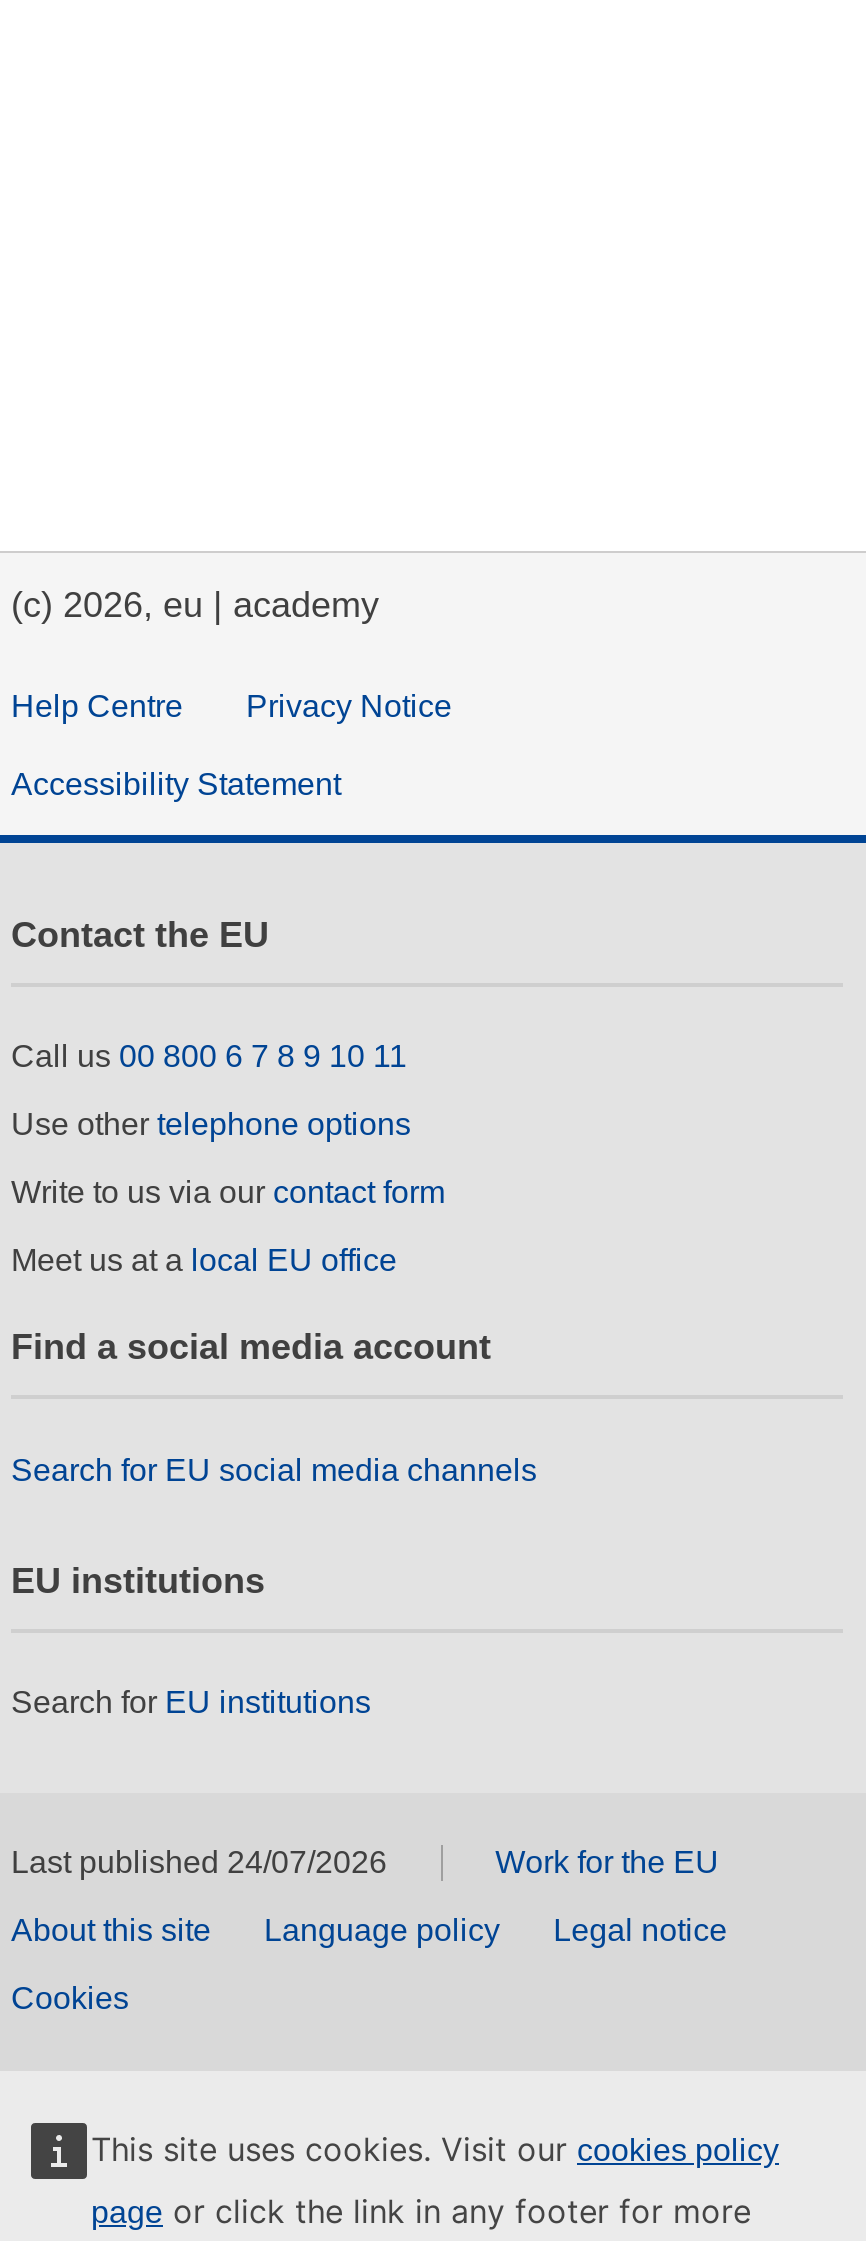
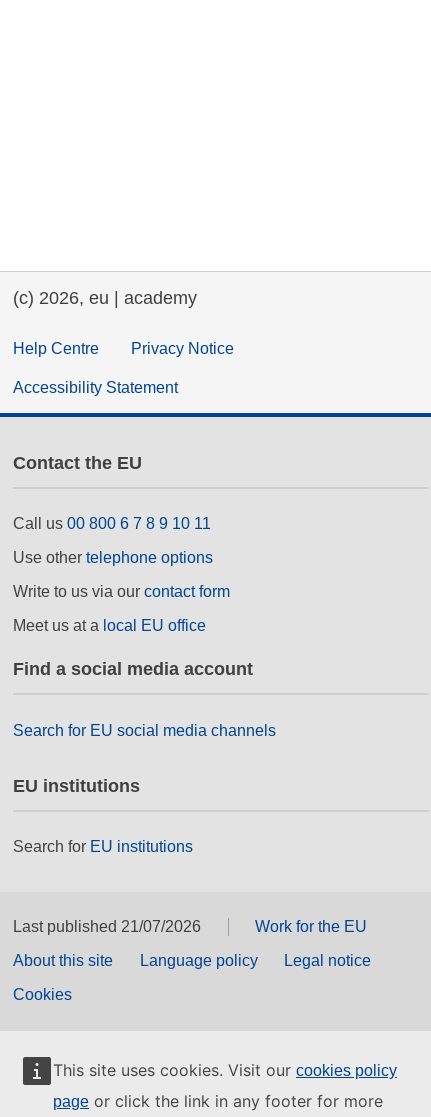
- Last published 24/07/2026
+ Last published 21/07/2026
